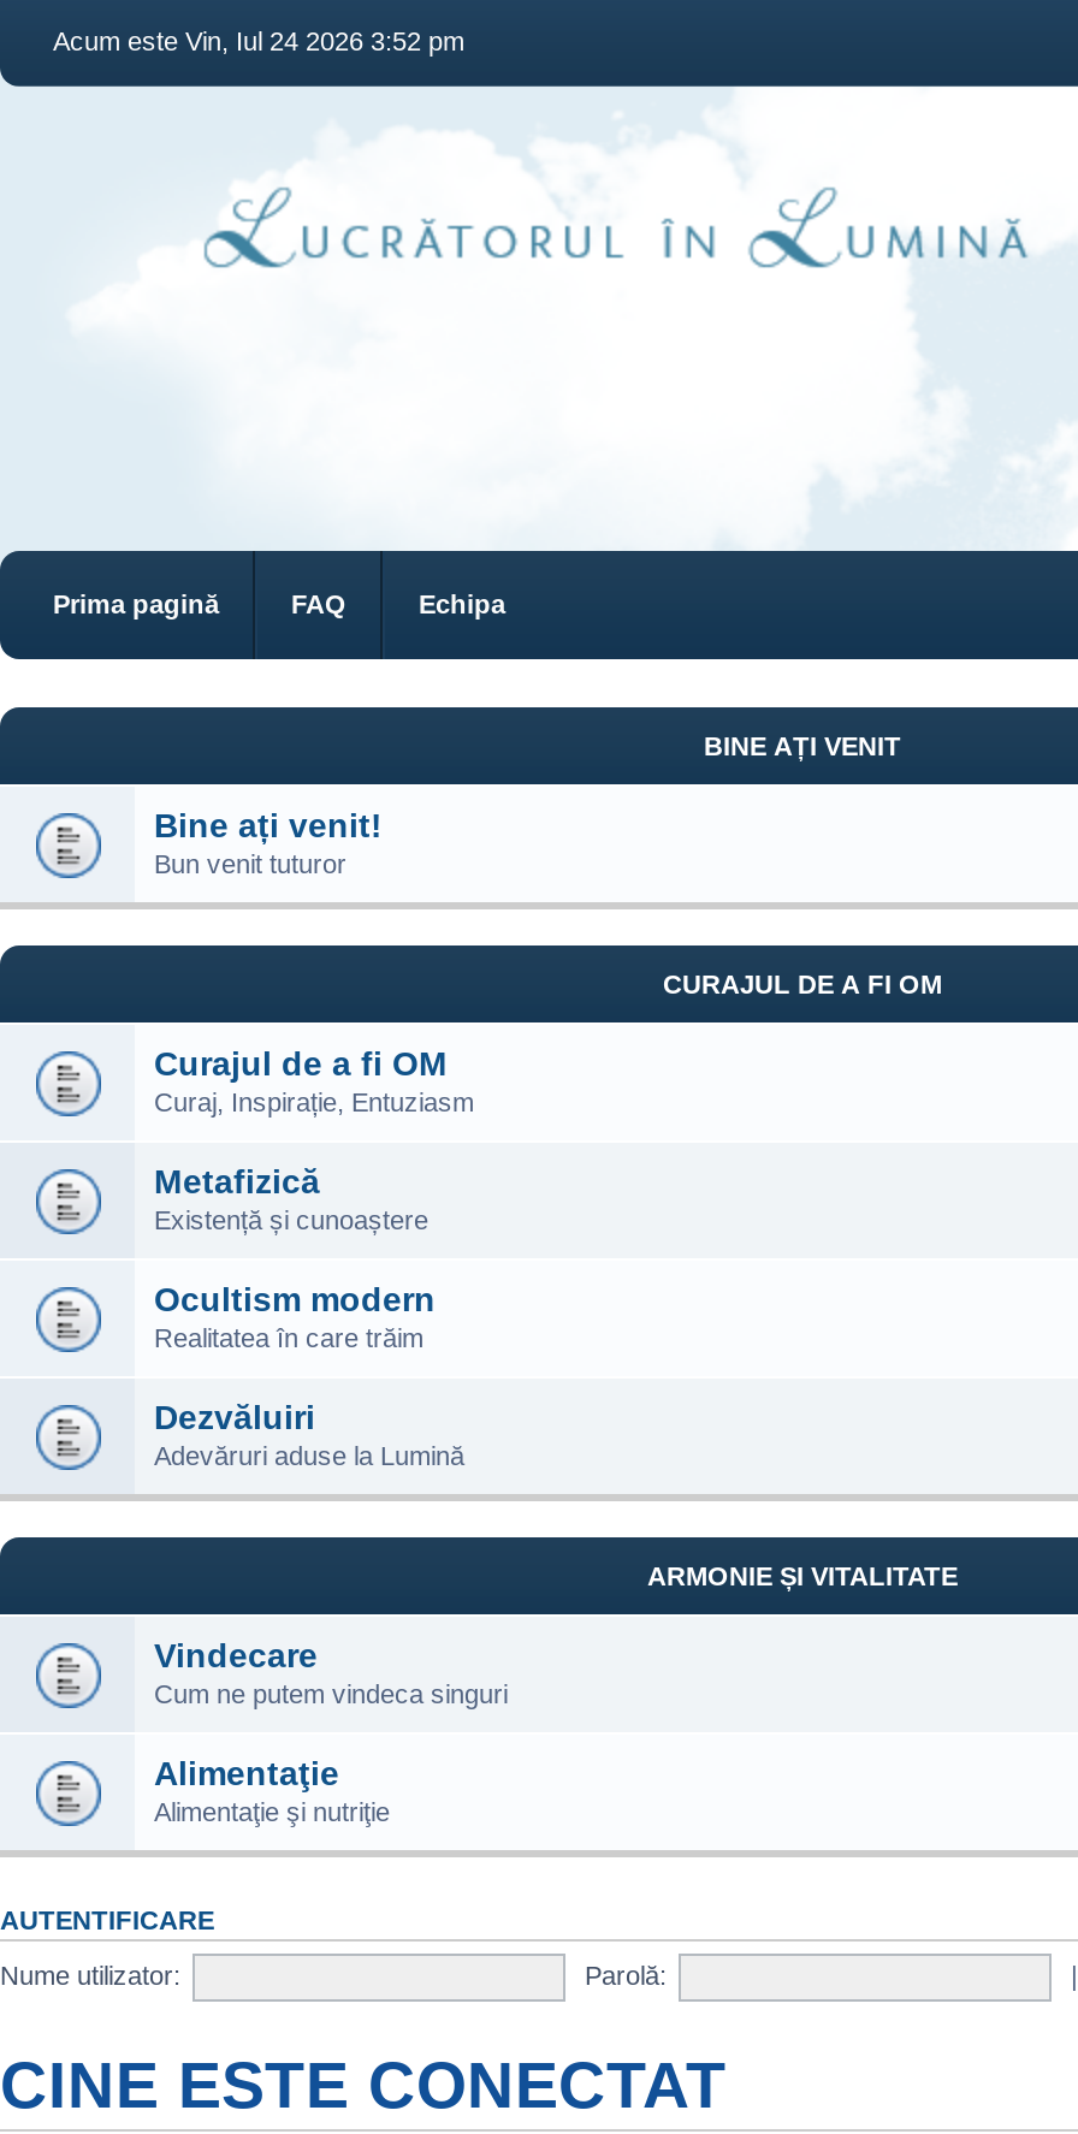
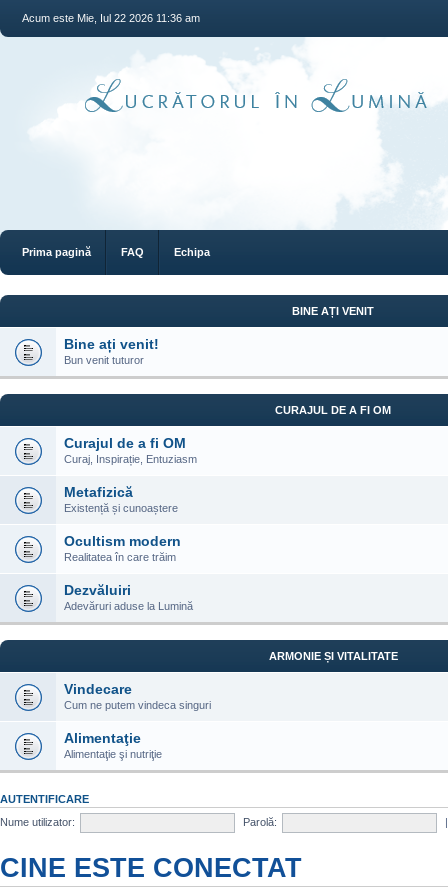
- Acum este Vin, Iul 24 2026 3:52 pm
+ Acum este Mie, Iul 22 2026 11:36 am
